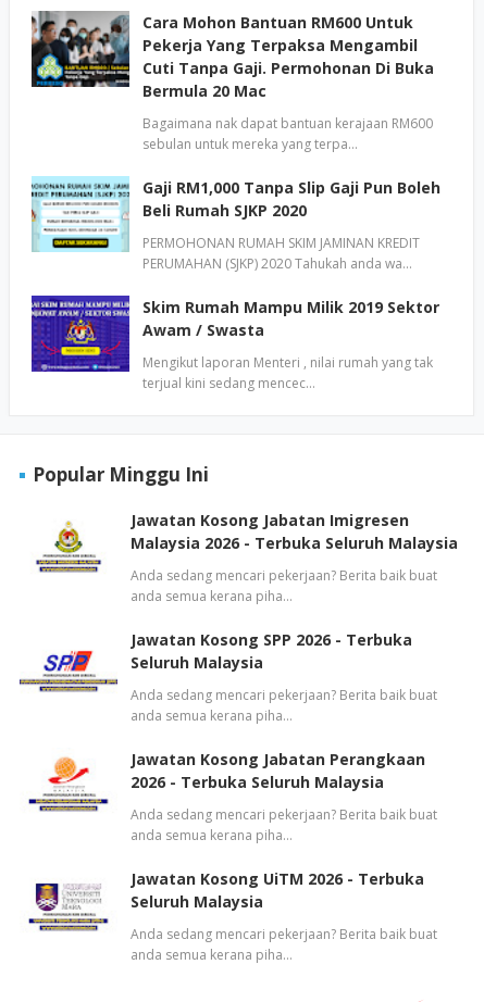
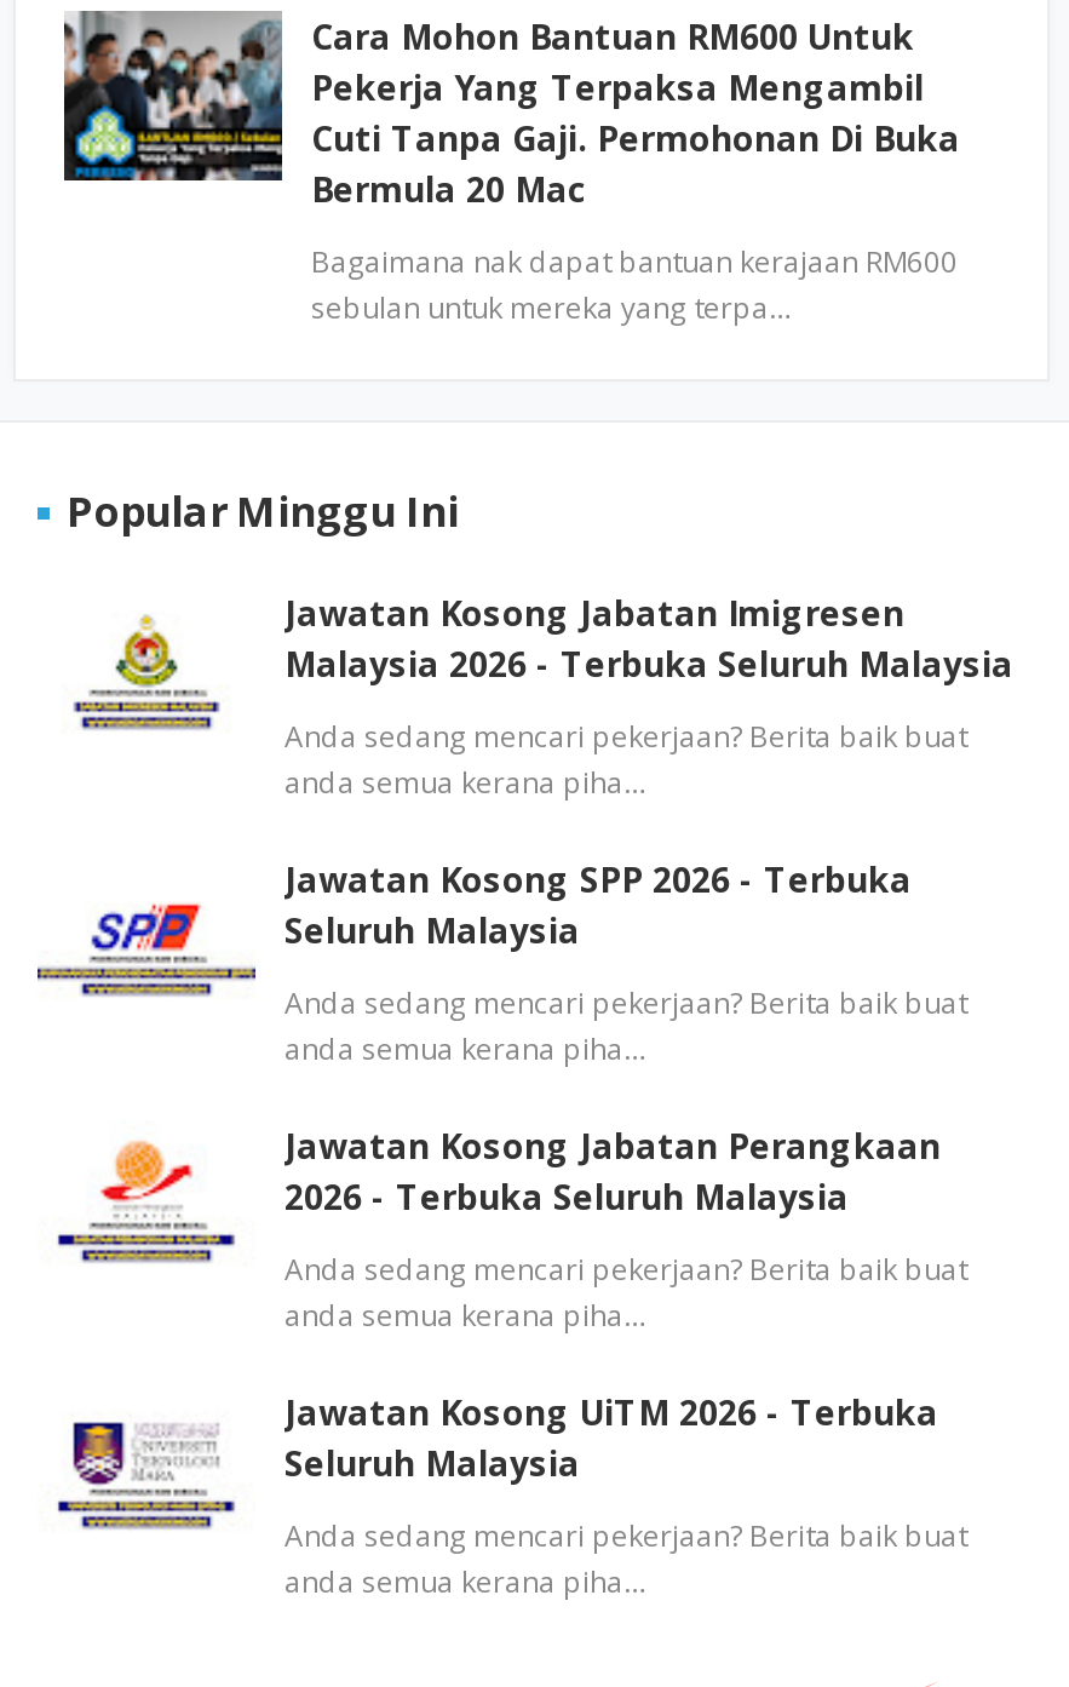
- [image]
- Gaji RM1,000 Tanpa Slip Gaji Pun Boleh
- Beli Rumah SJKP 2020
- PERMOHONAN RUMAH SKIM JAMINAN KREDIT
- PERUMAHAN (SJKP) 2020 Tahukah anda wa…
- Skim Rumah Mampu Milik 2019 Sektor
- Awam / Swasta
- Mengikut laporan Menteri , nilai rumah yang tak
- terjual kini sedang mencec…

- [image]
